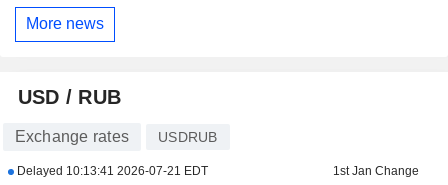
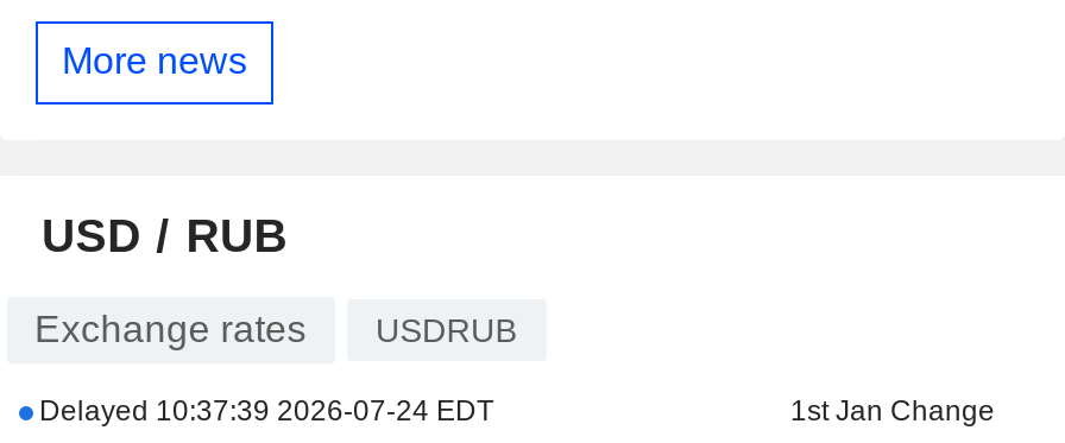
- Delayed 10:13:41 2026-07-21 EDT
+ Delayed 10:37:39 2026-07-24 EDT
